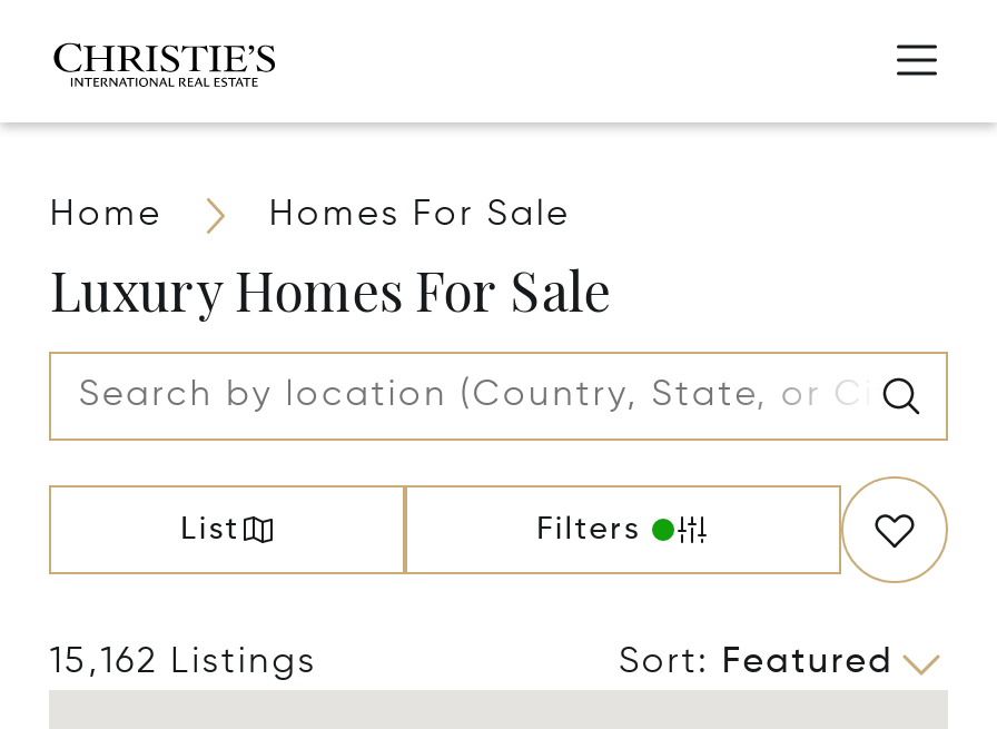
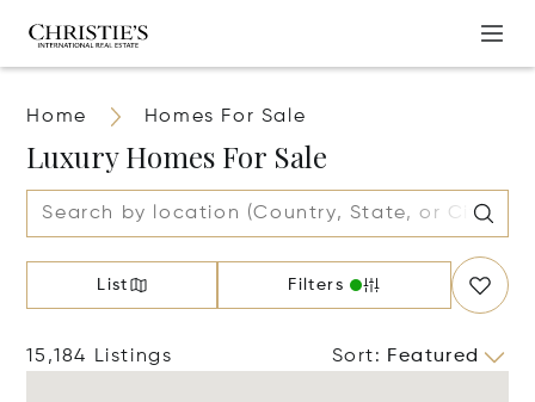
- 15,162 Listings
+ 15,184 Listings
